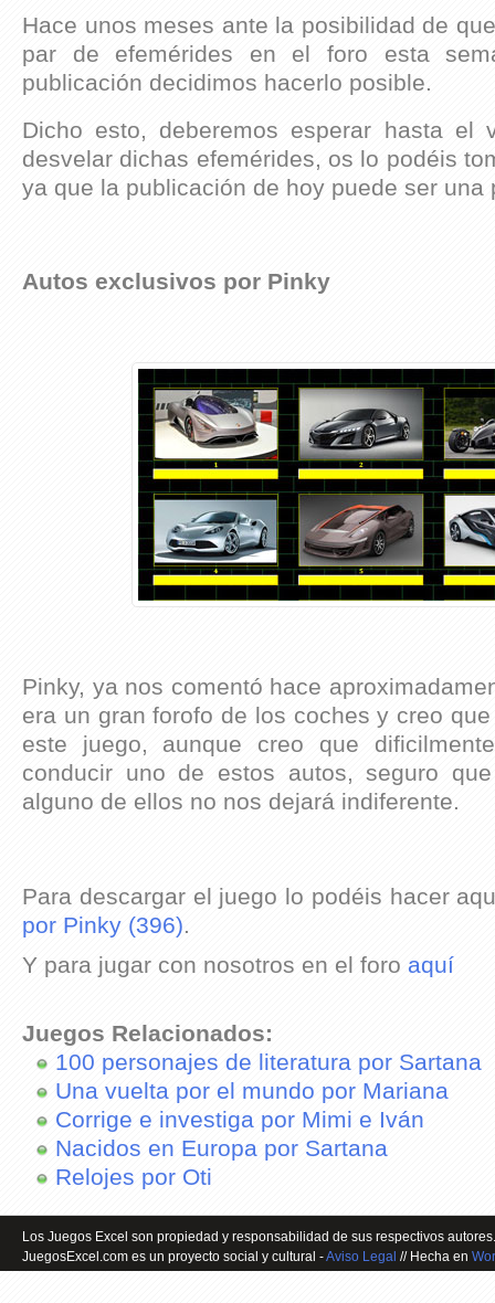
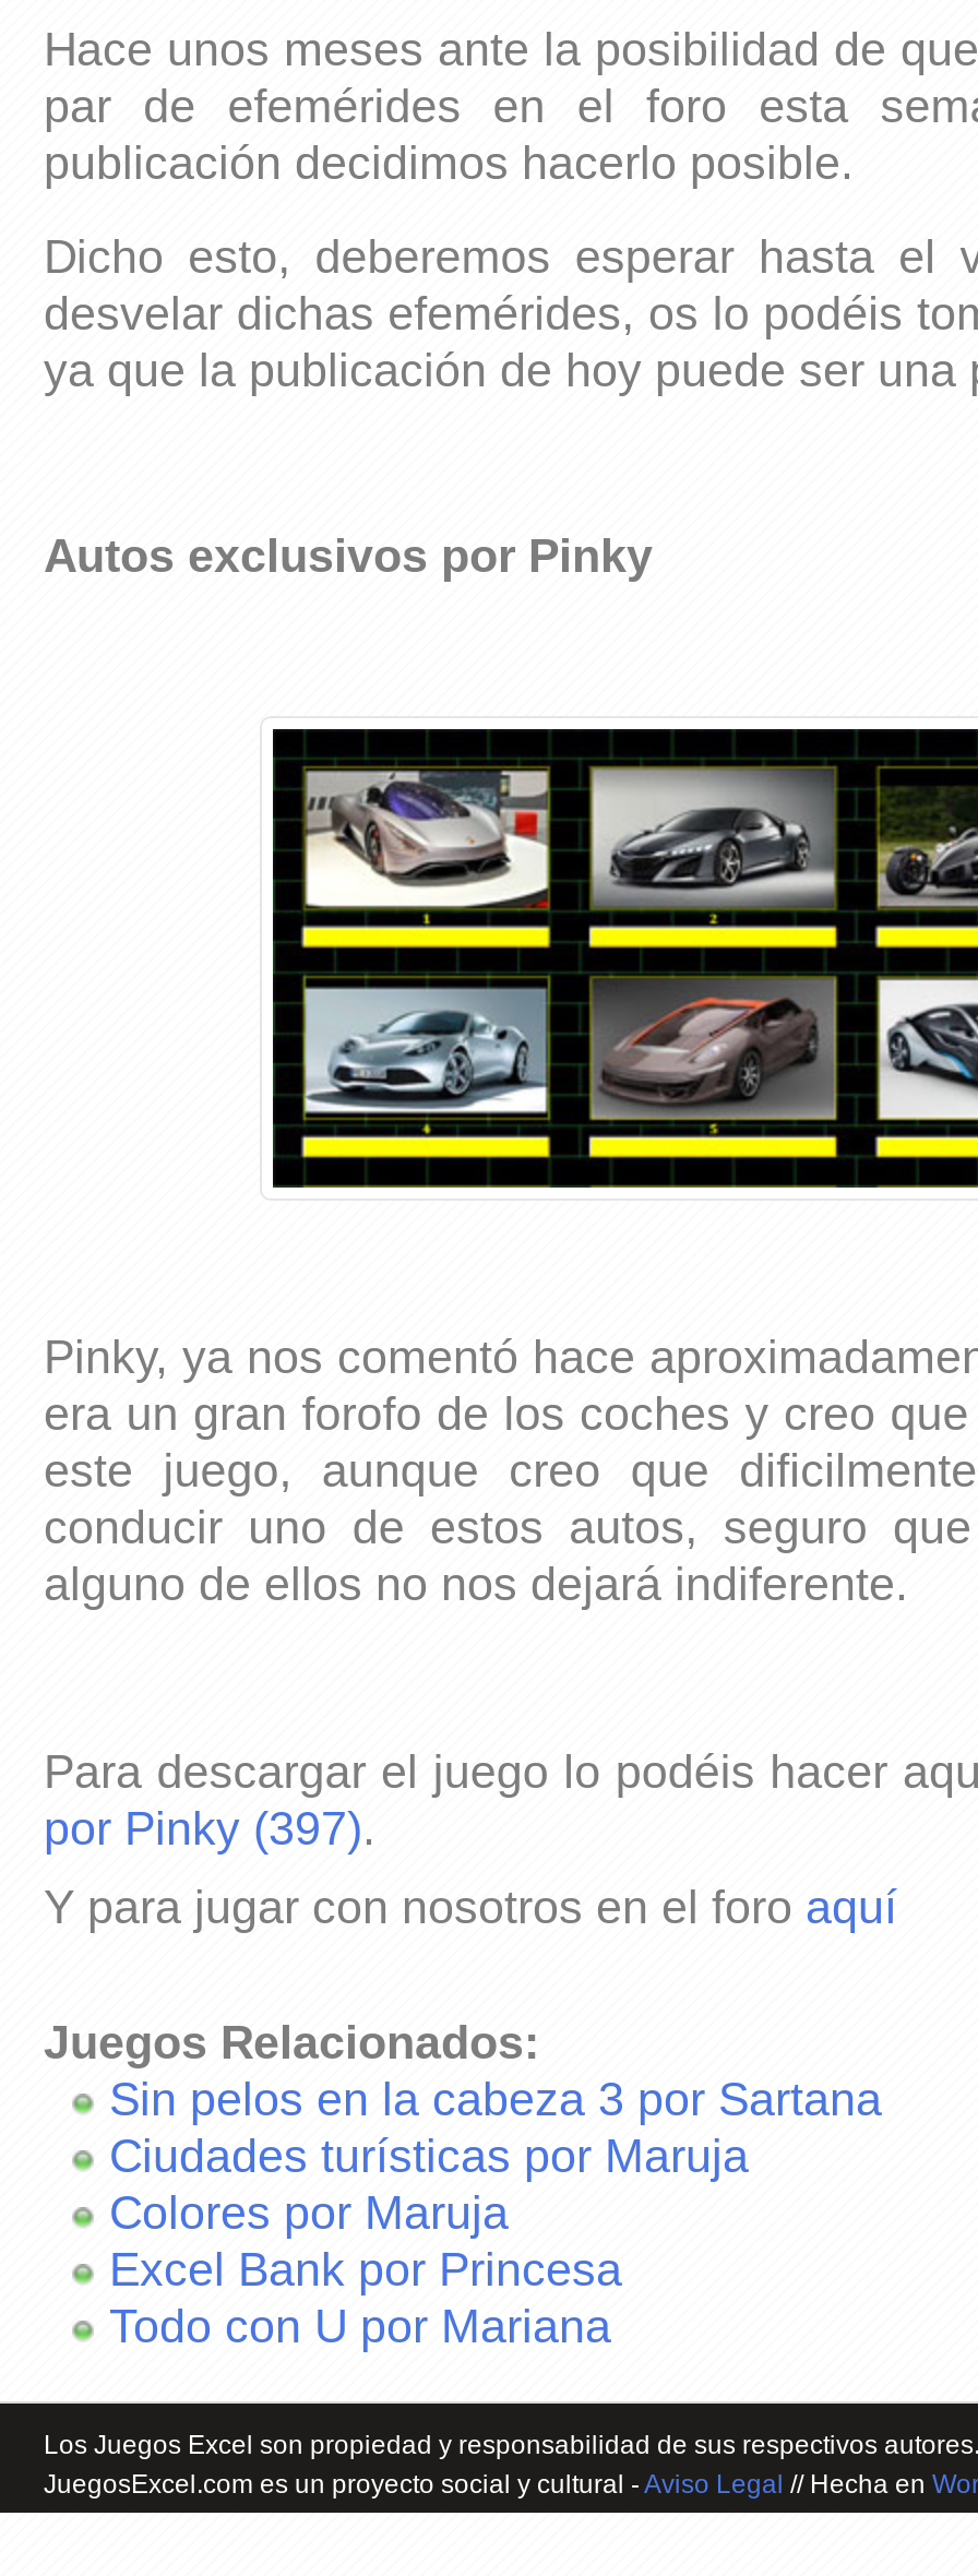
- por Pinky (396).
+ por Pinky (397).

- 100 personajes de literatura por Sartana
- Una vuelta por el mundo por Mariana
- Corrige e investiga por Mimi e Iván
- Nacidos en Europa por Sartana
- Relojes por Oti
+ Sin pelos en la cabeza 3 por Sartana
+ Ciudades turísticas por Maruja
+ Colores por Maruja
+ Excel Bank por Princesa
+ Todo con U por Mariana
